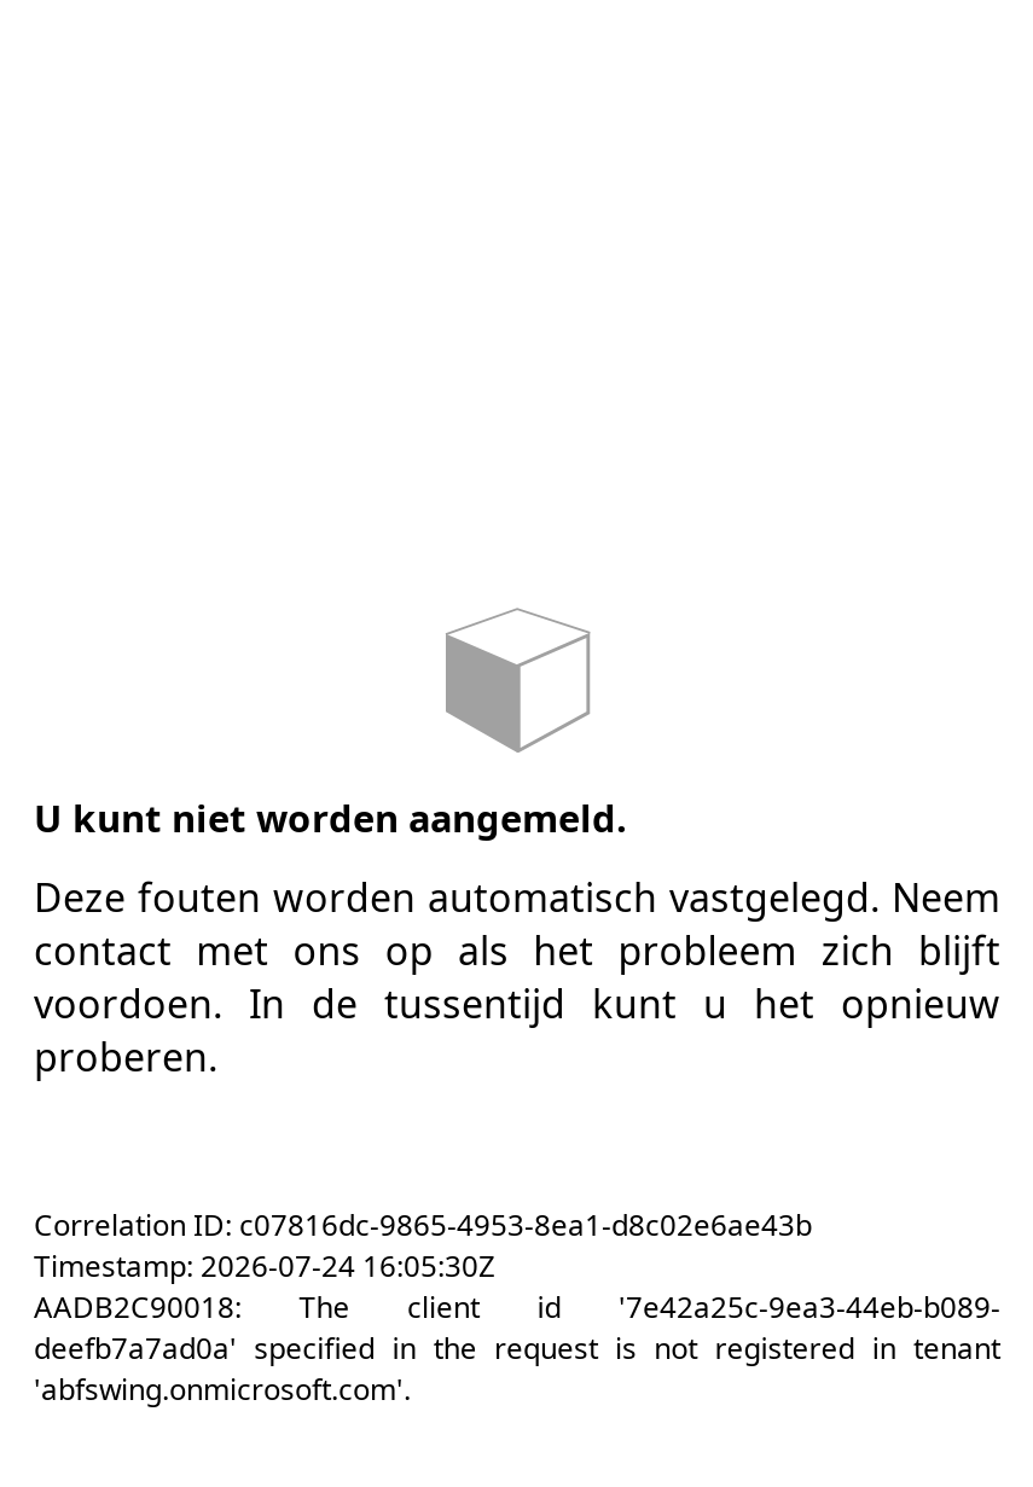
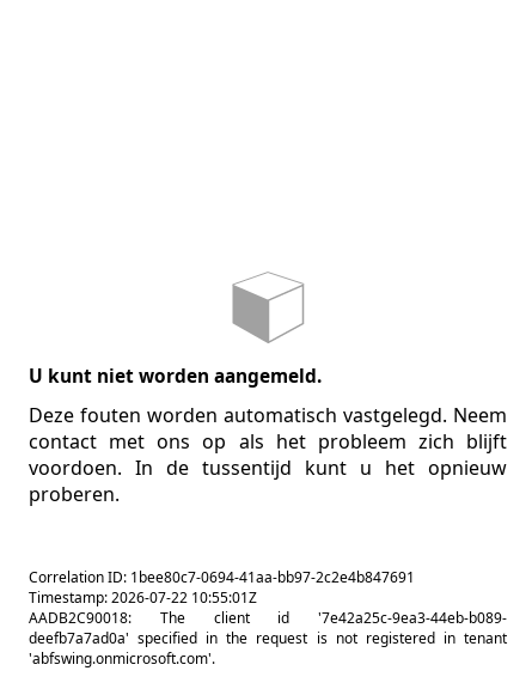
- Correlation ID: c07816dc-9865-4953-8ea1-d8c02e6ae43b
+ Correlation ID: 1bee80c7-0694-41aa-bb97-2c2e4b847691

- Timestamp: 2026-07-24 16:05:30Z
+ Timestamp: 2026-07-22 10:55:01Z
